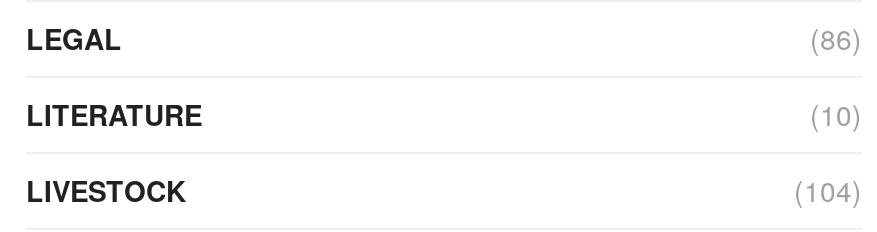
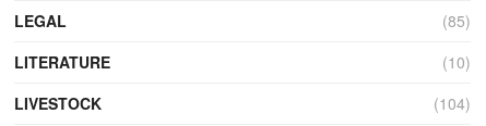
- (86)
+ (85)
